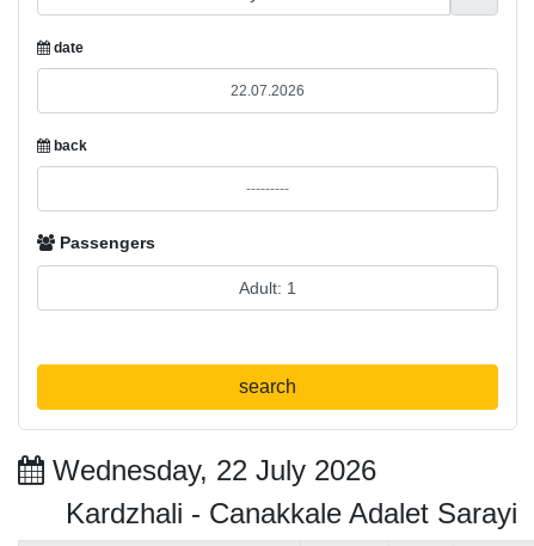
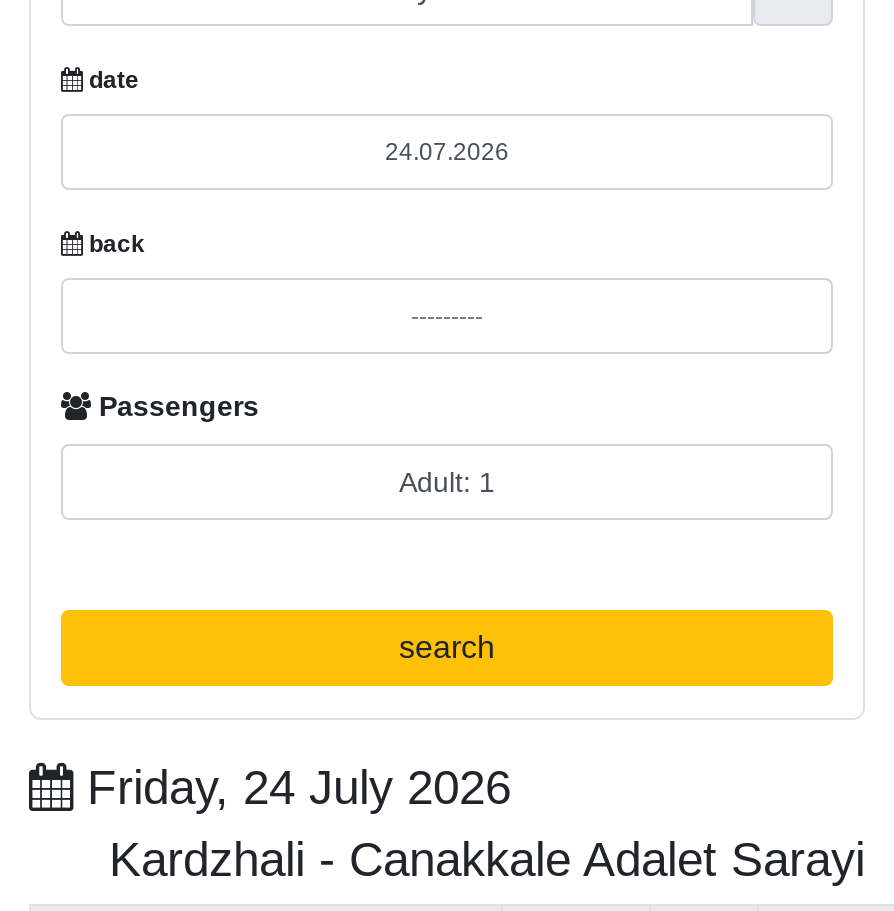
- Wednesday, 22 July 2026
+ Friday, 24 July 2026
